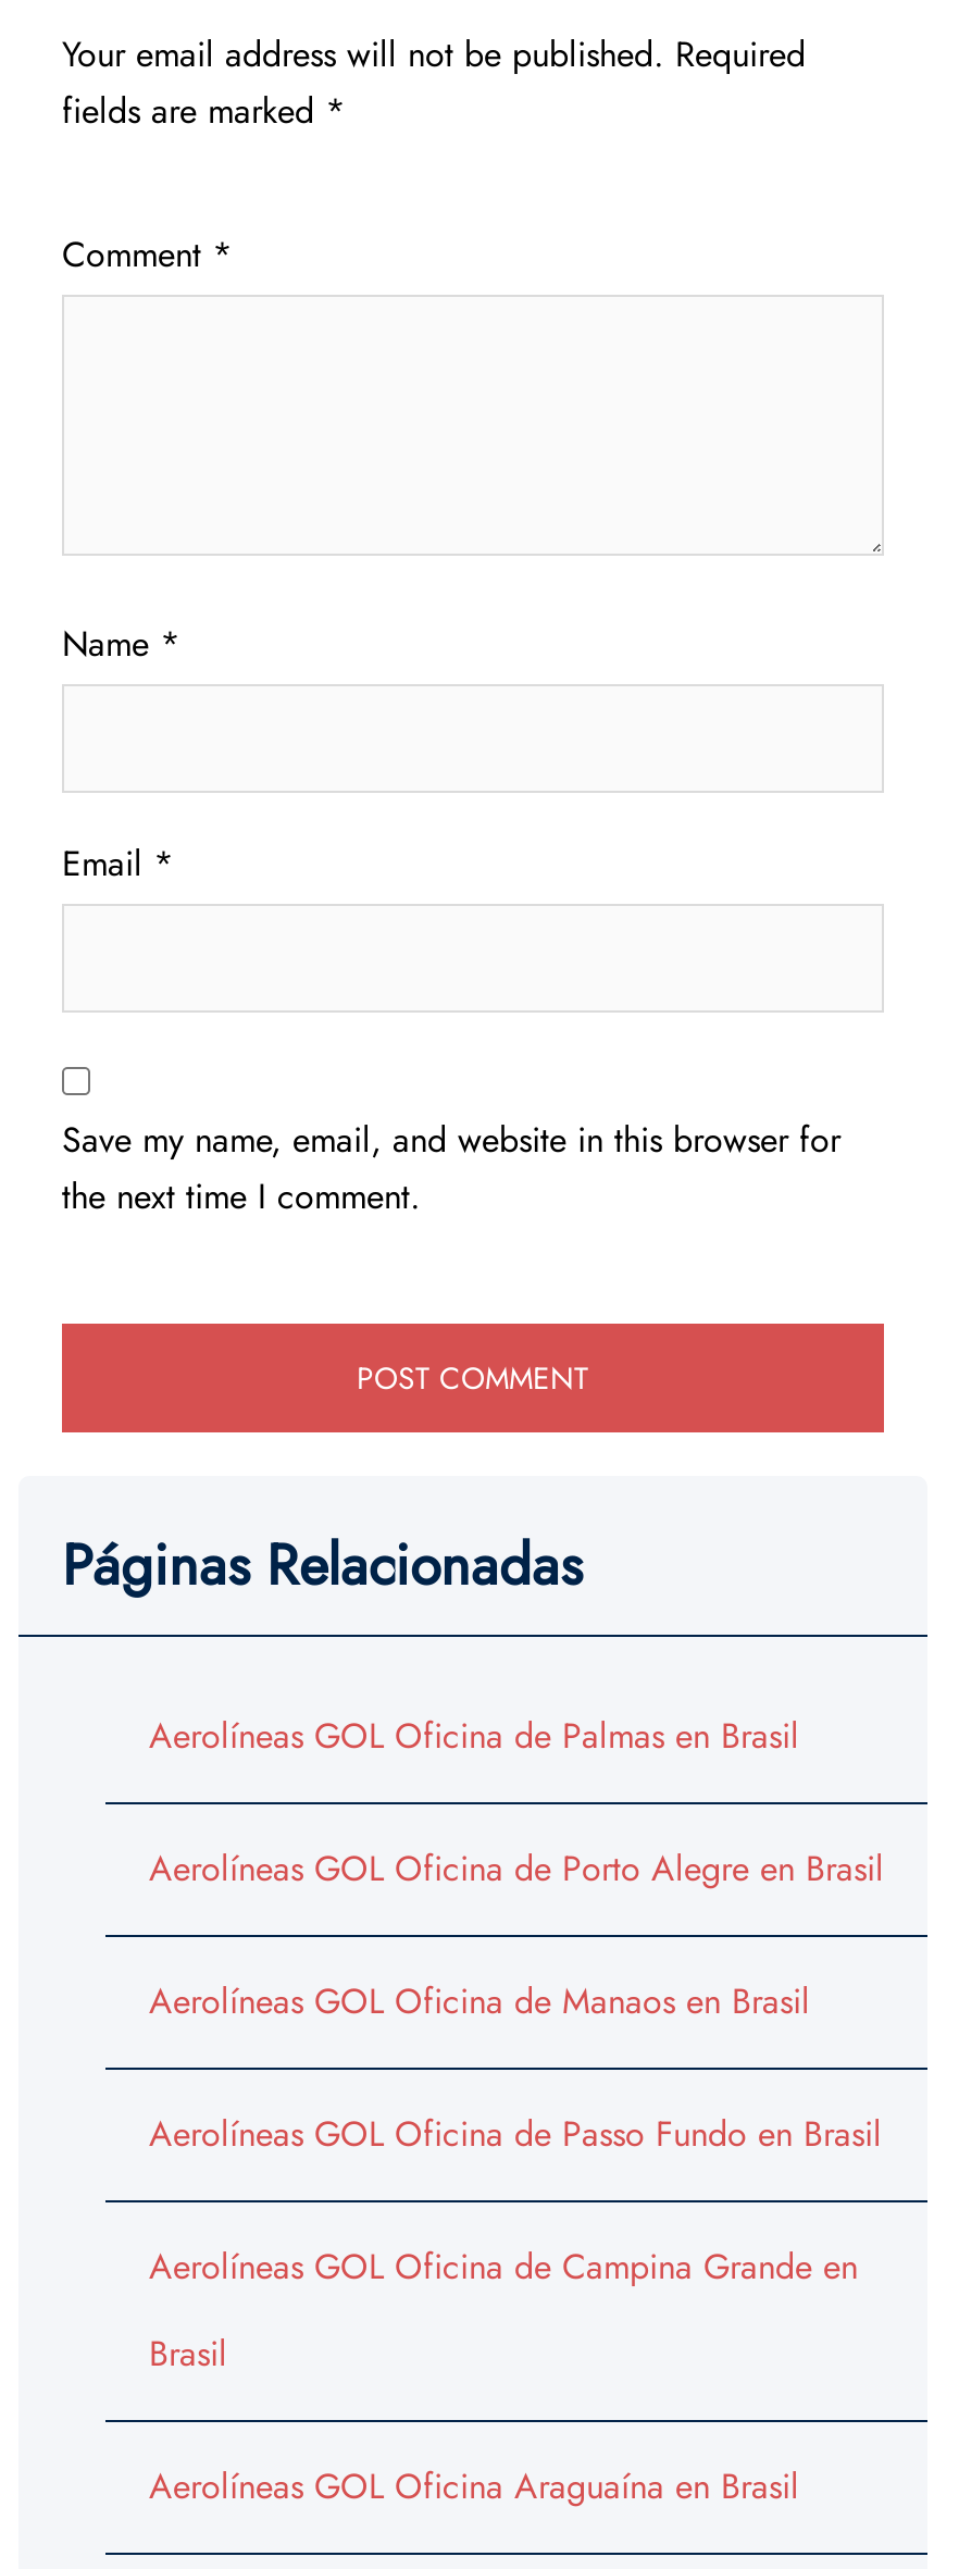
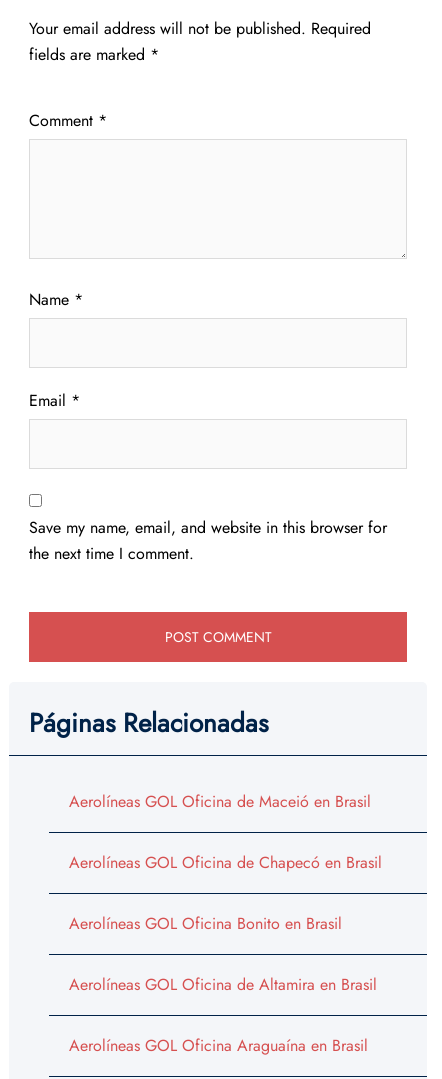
- Aerolíneas GOL Oficina de Palmas en Brasil
- Aerolíneas GOL Oficina de Porto Alegre en Brasil
- Aerolíneas GOL Oficina de Manaos en Brasil
- Aerolíneas GOL Oficina de Passo Fundo en Brasil
- Aerolíneas GOL Oficina de Campina Grande en
- Brasil
+ Aerolíneas GOL Oficina de Maceió en Brasil
+ Aerolíneas GOL Oficina de Chapecó en Brasil
+ Aerolíneas GOL Oficina Bonito en Brasil
+ Aerolíneas GOL Oficina de Altamira en Brasil
